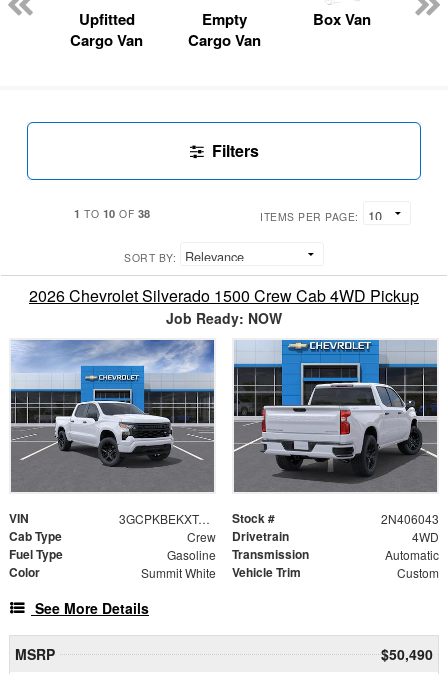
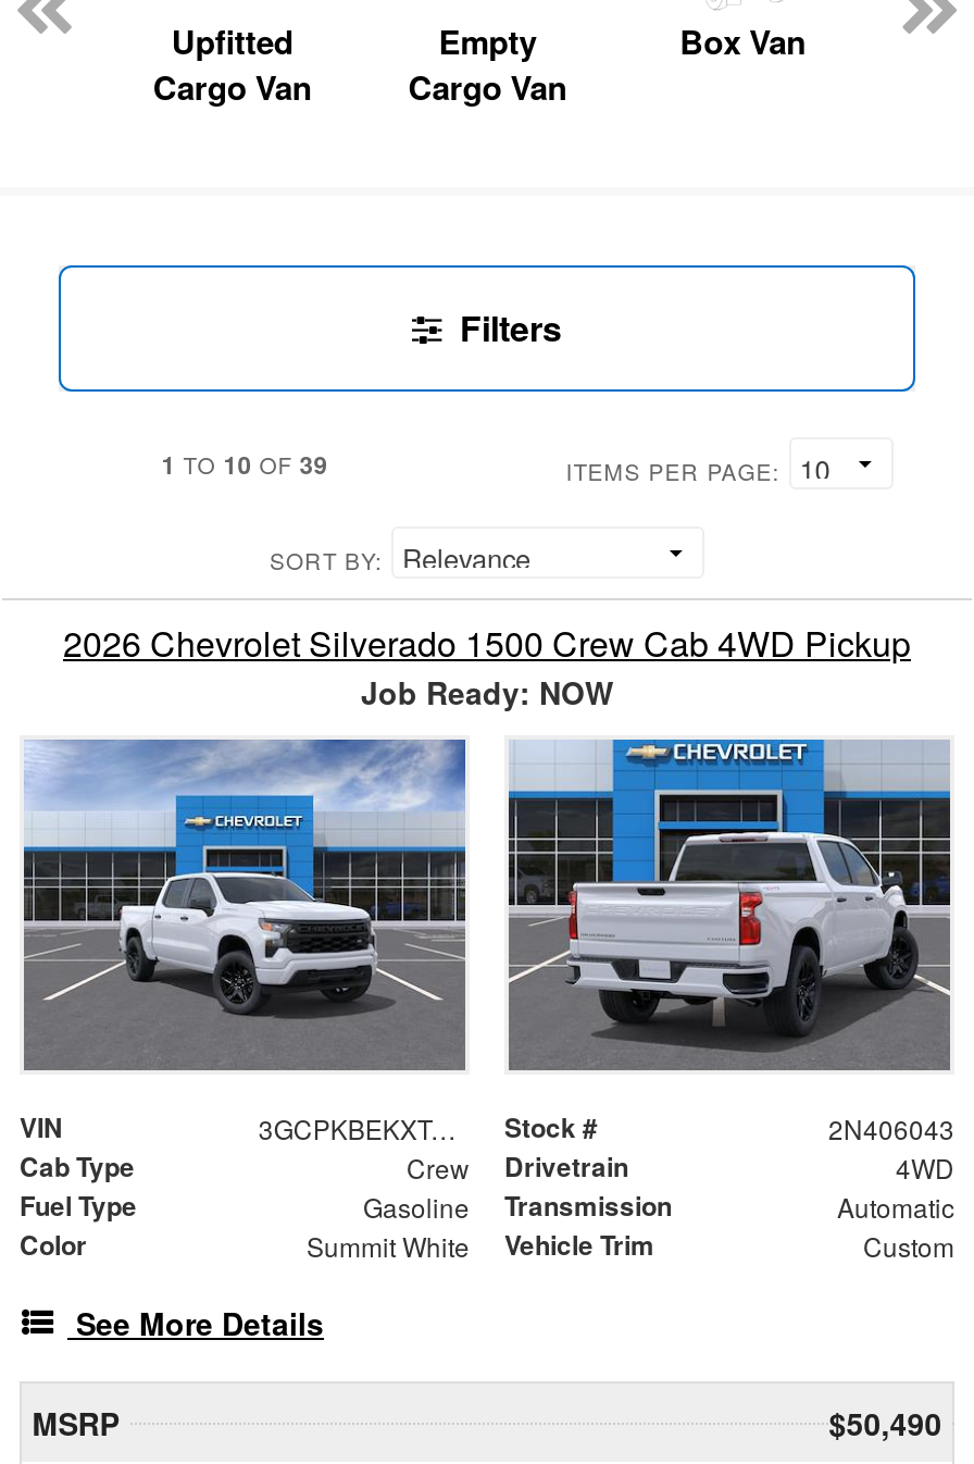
- 1 TO 10 OF 38
+ 1 TO 10 OF 39
